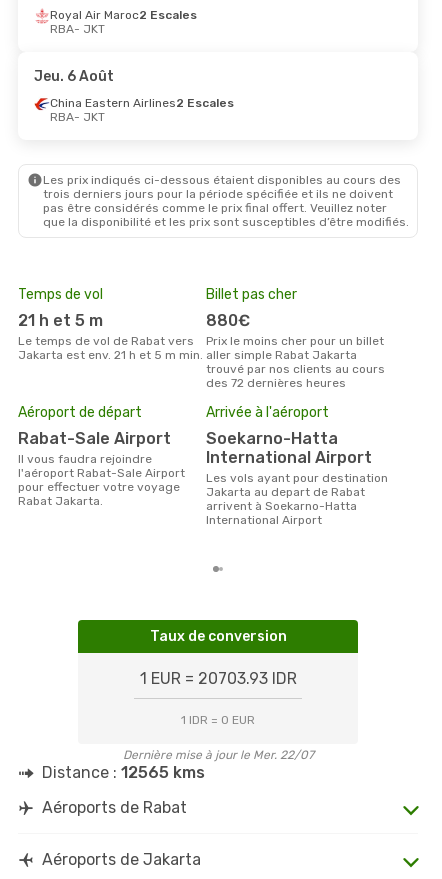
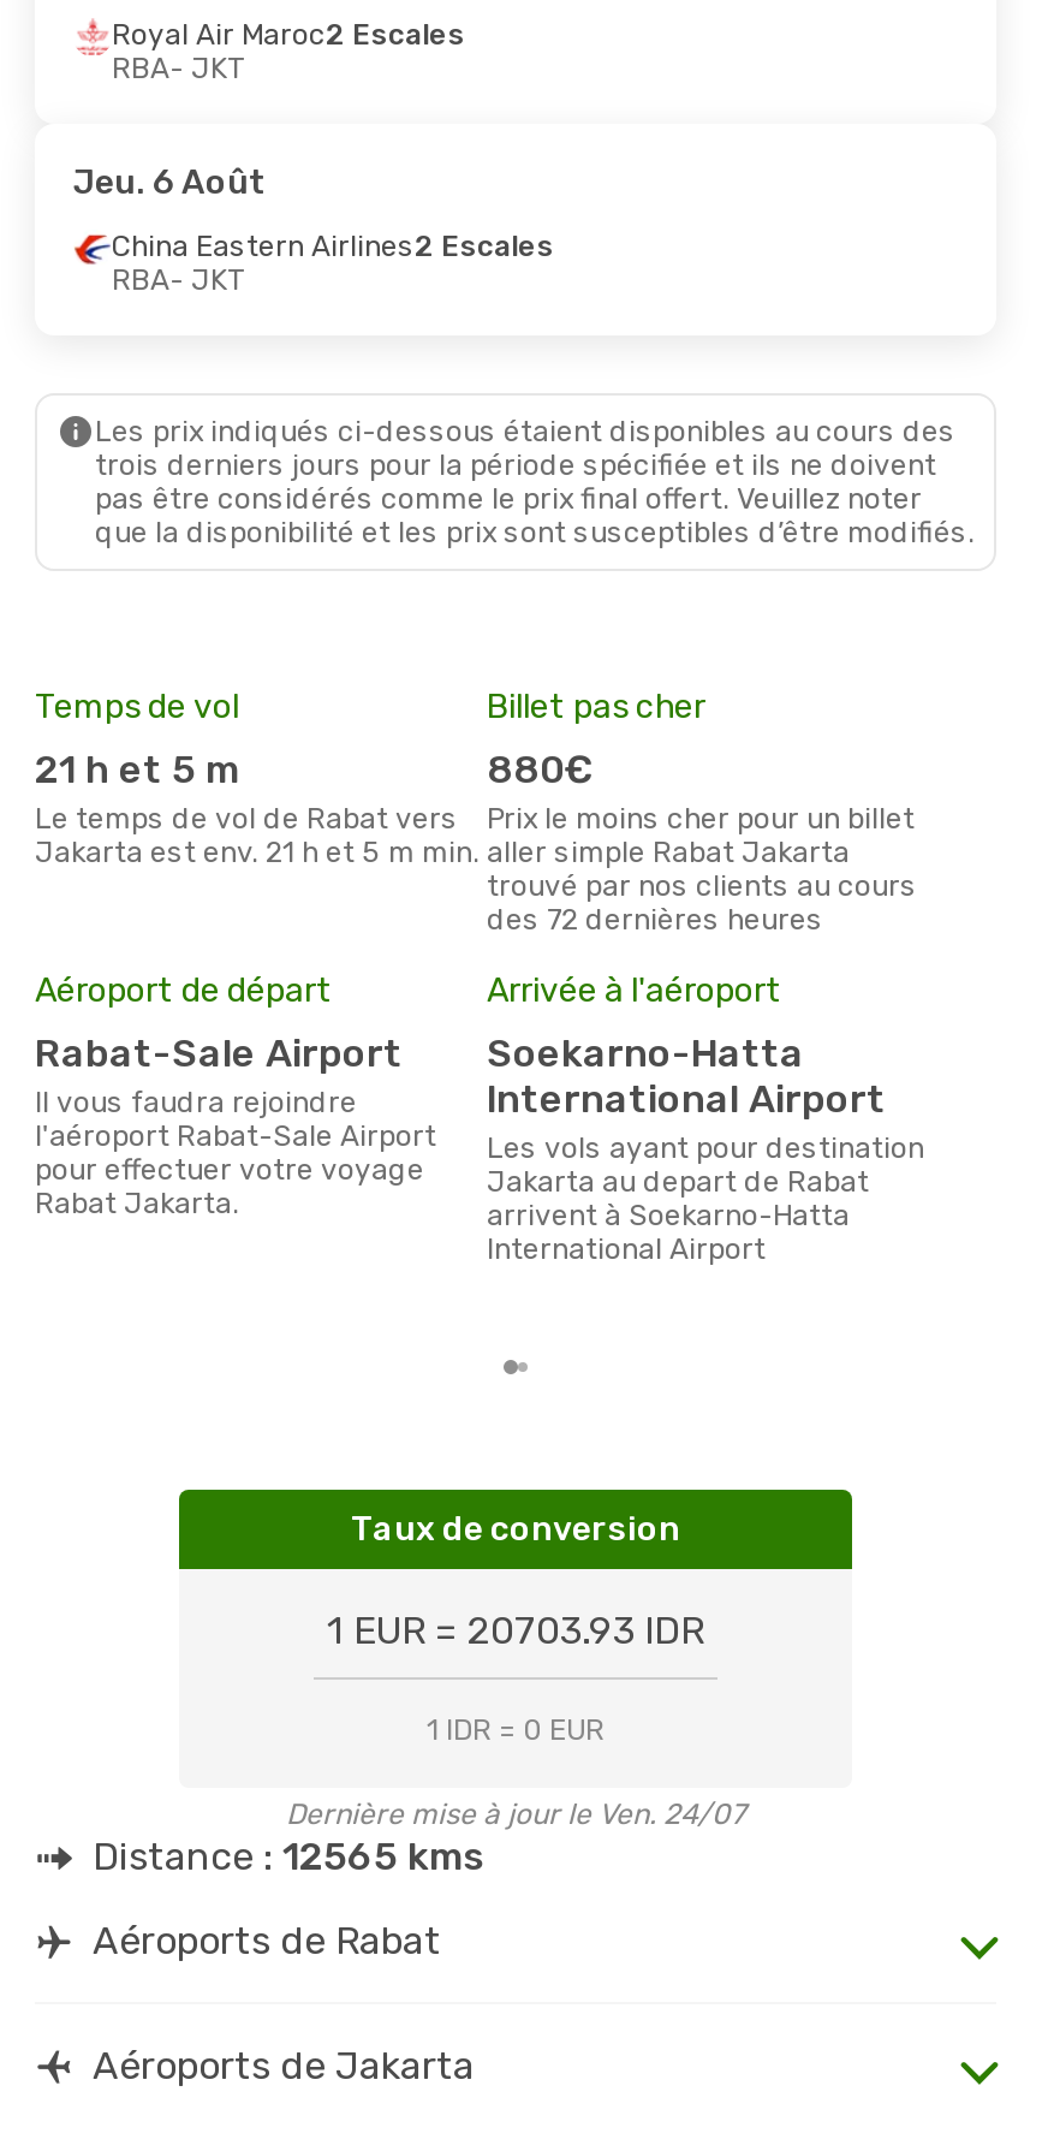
- Dernière mise à jour le Mer. 22/07
+ Dernière mise à jour le Ven. 24/07
